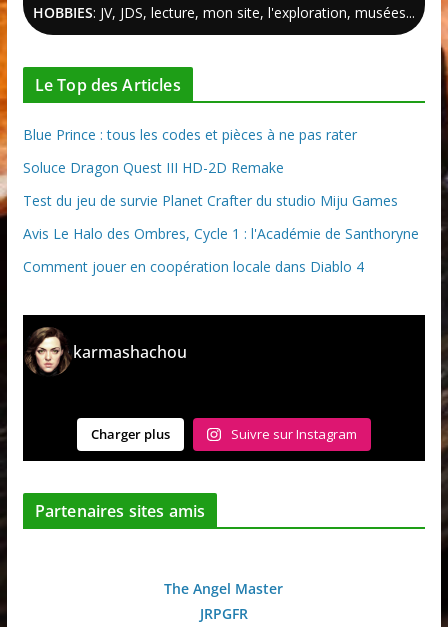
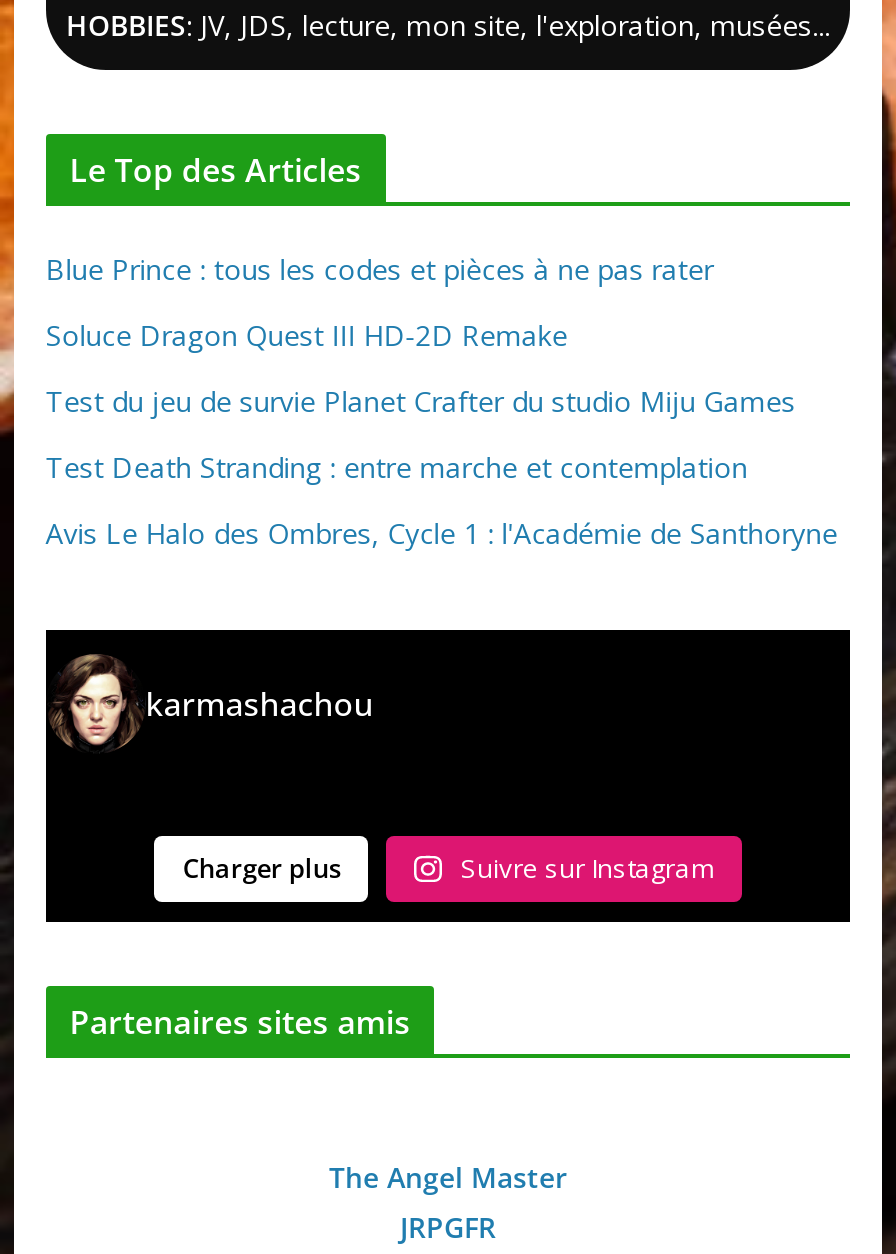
+ Test Death Stranding : entre marche et contemplation

moved down: Avis Le Halo des Ombres, Cycle 1 : l'Académie de Santhoryne

- Comment jouer en coopération locale dans Diablo 4
